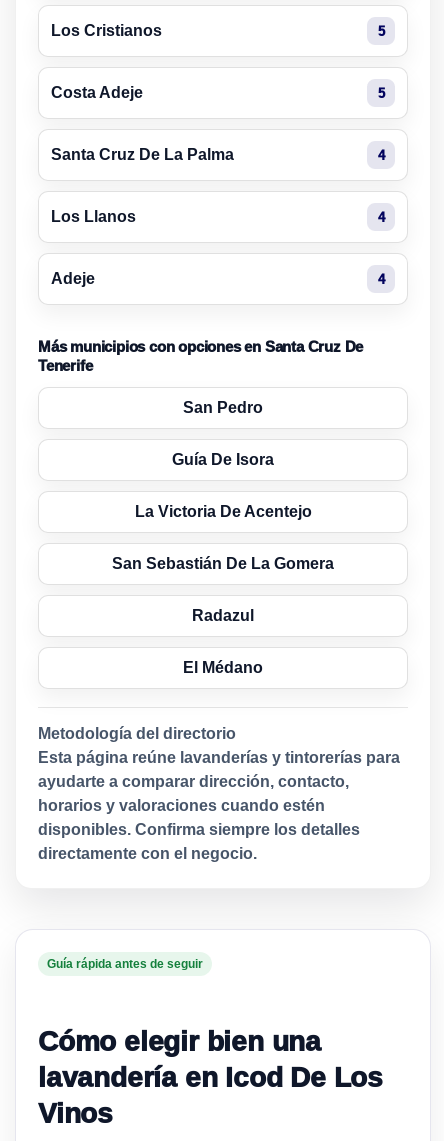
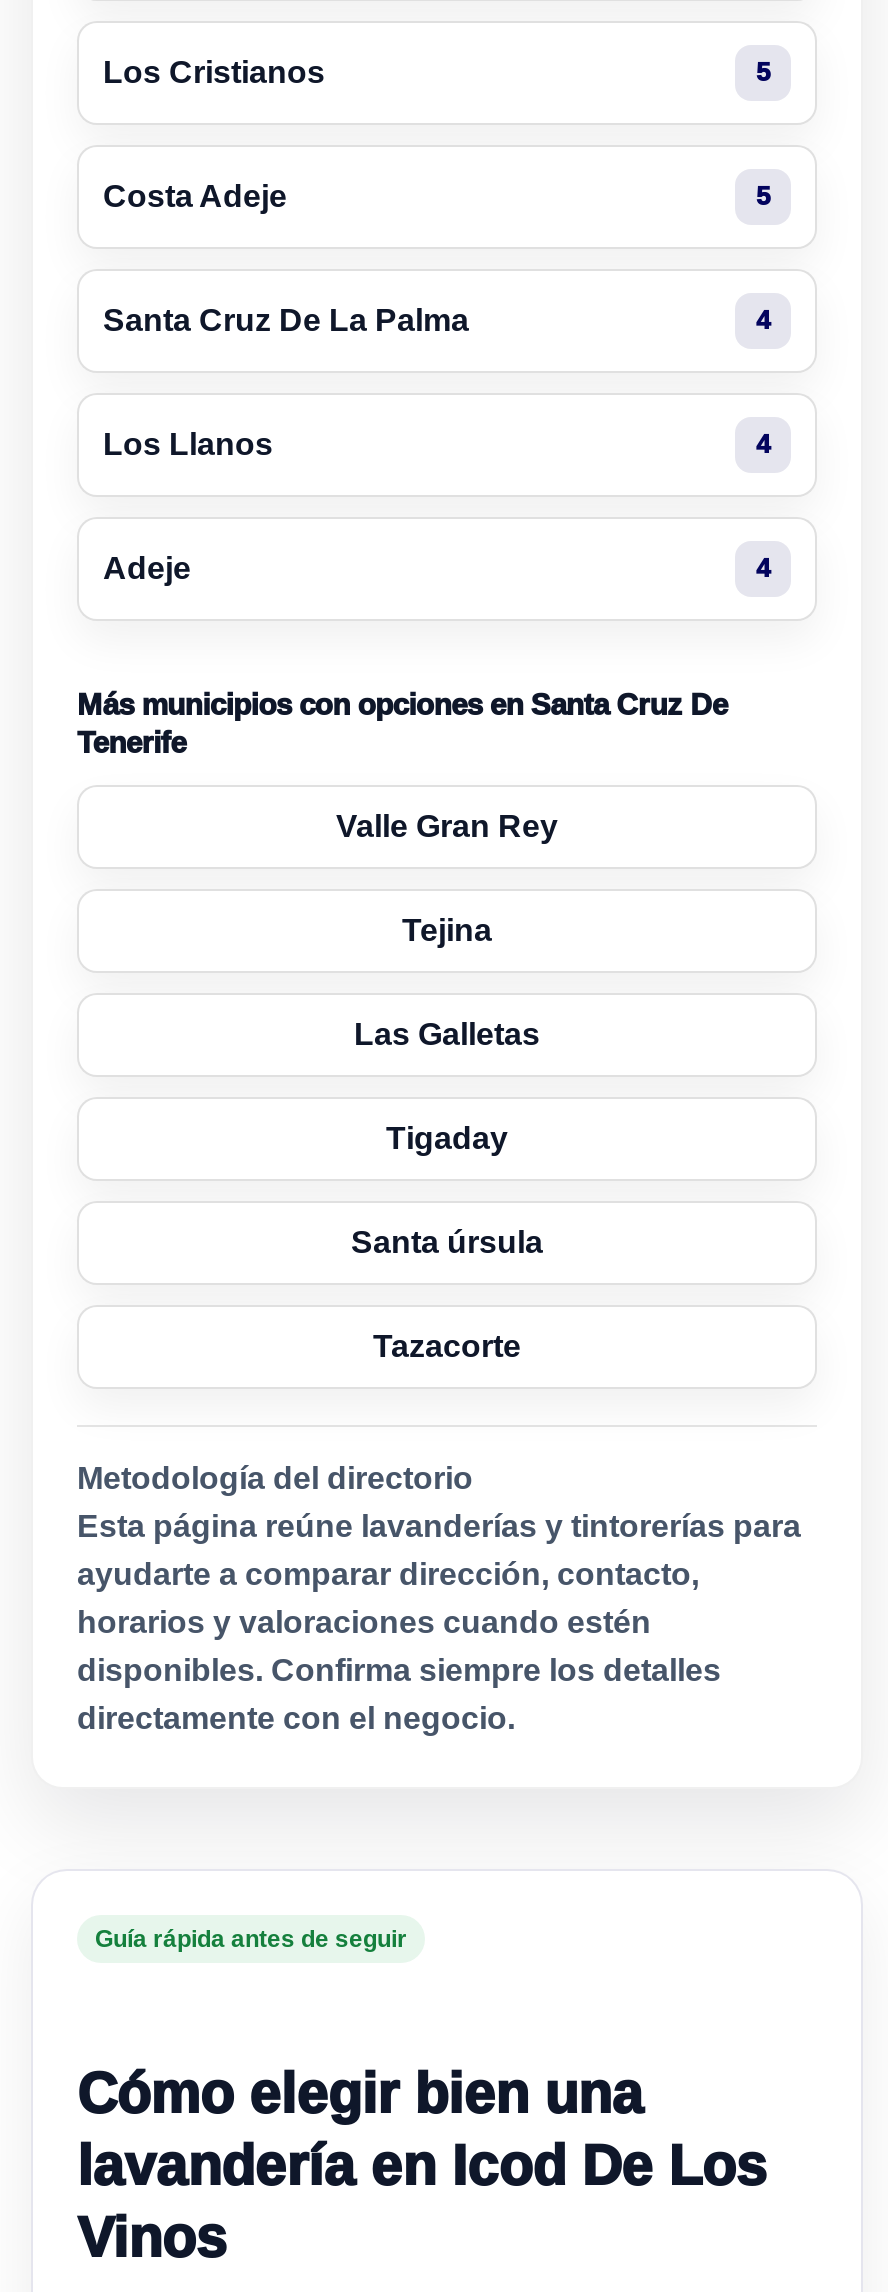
- San Pedro
+ Valle Gran Rey

- Guía De Isora
+ Tejina

- La Victoria De Acentejo
+ Las Galletas

- San Sebastián De La Gomera
+ Tigaday

- Radazul
+ Santa úrsula

- El Médano
+ Tazacorte
